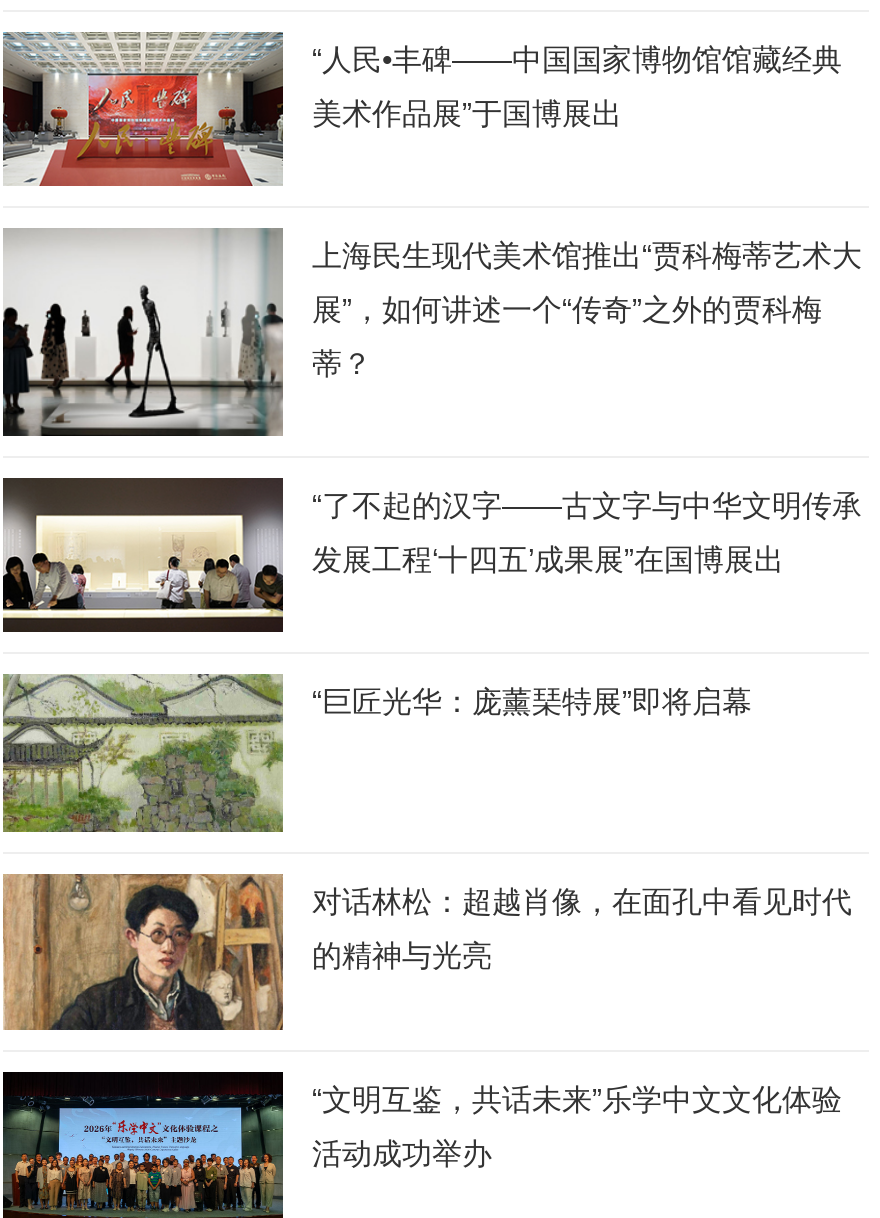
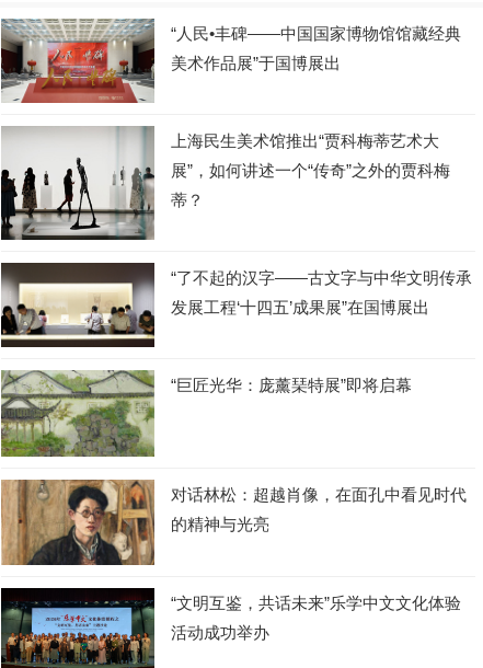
- 上海民生现代美术馆推出“贾科梅蒂艺术大
+ 上海民生美术馆推出“贾科梅蒂艺术大
